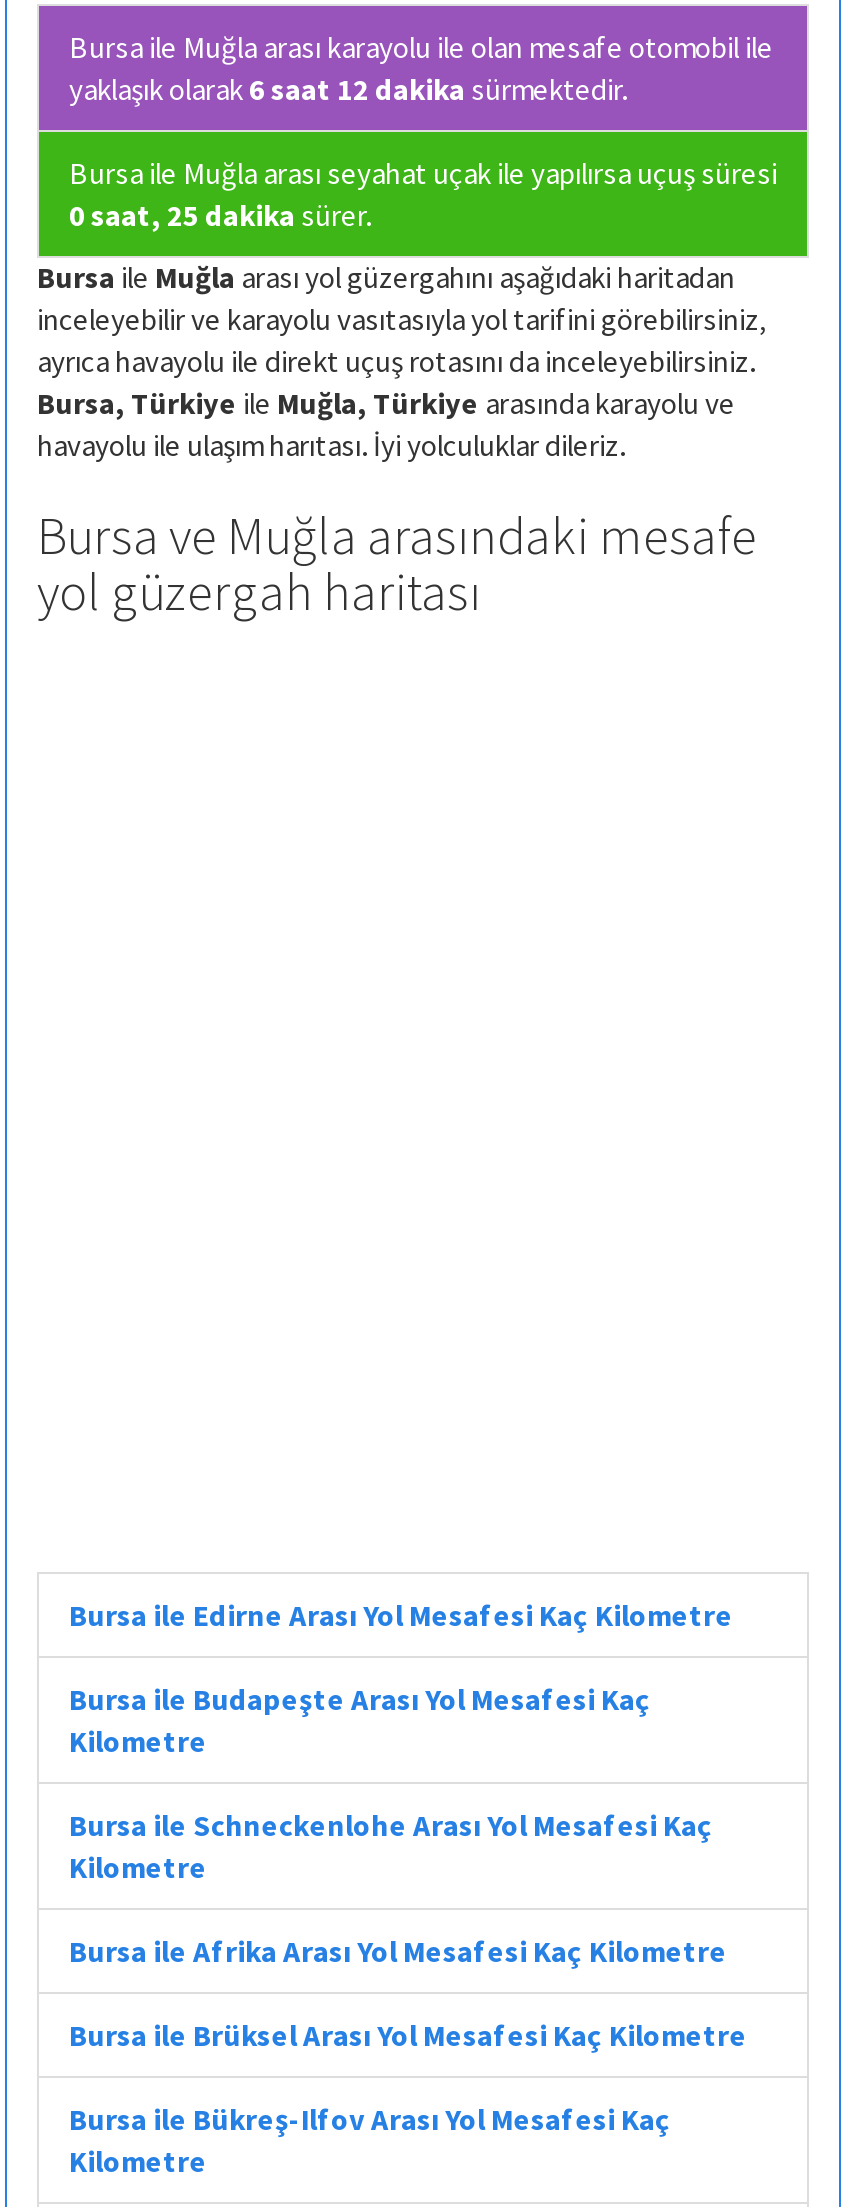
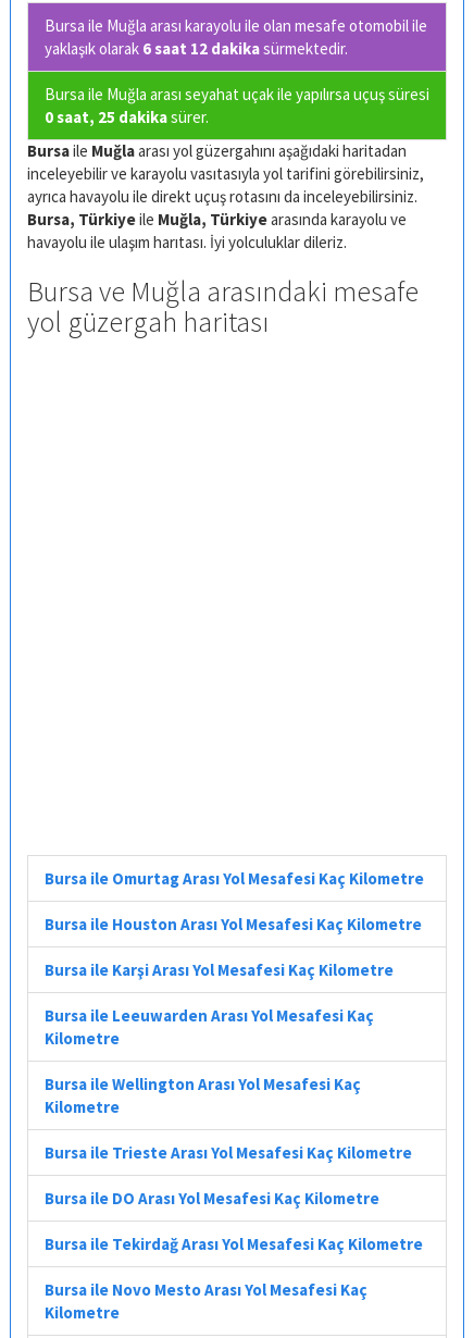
- Bursa ile Edirne Arası Yol Mesafesi Kaç Kilometre
- Bursa ile Budapeşte Arası Yol Mesafesi Kaç
+ Bursa ile Omurtag Arası Yol Mesafesi Kaç Kilometre
+ Bursa ile Houston Arası Yol Mesafesi Kaç Kilometre
+ Bursa ile Karşi Arası Yol Mesafesi Kaç Kilometre
+ Bursa ile Leeuwarden Arası Yol Mesafesi Kaç

- Bursa ile Schneckenlohe Arası Yol Mesafesi Kaç
+ Bursa ile Wellington Arası Yol Mesafesi Kaç

- Bursa ile Afrika Arası Yol Mesafesi Kaç Kilometre
- Bursa ile Brüksel Arası Yol Mesafesi Kaç Kilometre
- Bursa ile Bükreş-Ilfov Arası Yol Mesafesi Kaç
+ Bursa ile Trieste Arası Yol Mesafesi Kaç Kilometre
+ Bursa ile DO Arası Yol Mesafesi Kaç Kilometre
+ Bursa ile Tekirdağ Arası Yol Mesafesi Kaç Kilometre
+ Bursa ile Novo Mesto Arası Yol Mesafesi Kaç
